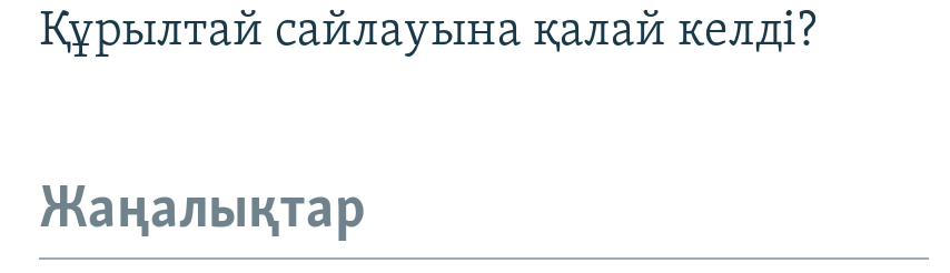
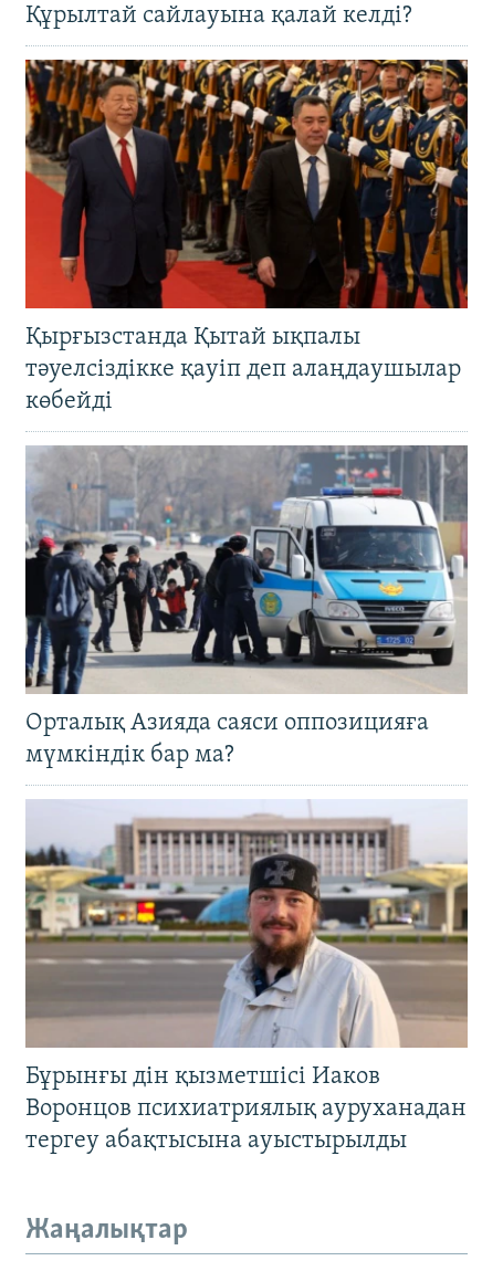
+ [image]
+ Қырғызстанда Қытай ықпалы
+ тәуелсіздікке қауіп деп алаңдаушылар
+ көбейді

+ [image]
+ Орталық Азияда саяси оппозицияға
+ мүмкіндік бар ма?

+ [image]
+ Бұрынғы дін қызметшісі Иаков
+ Воронцов психиатриялық ауруханадан
+ тергеу абақтысына ауыстырылды
